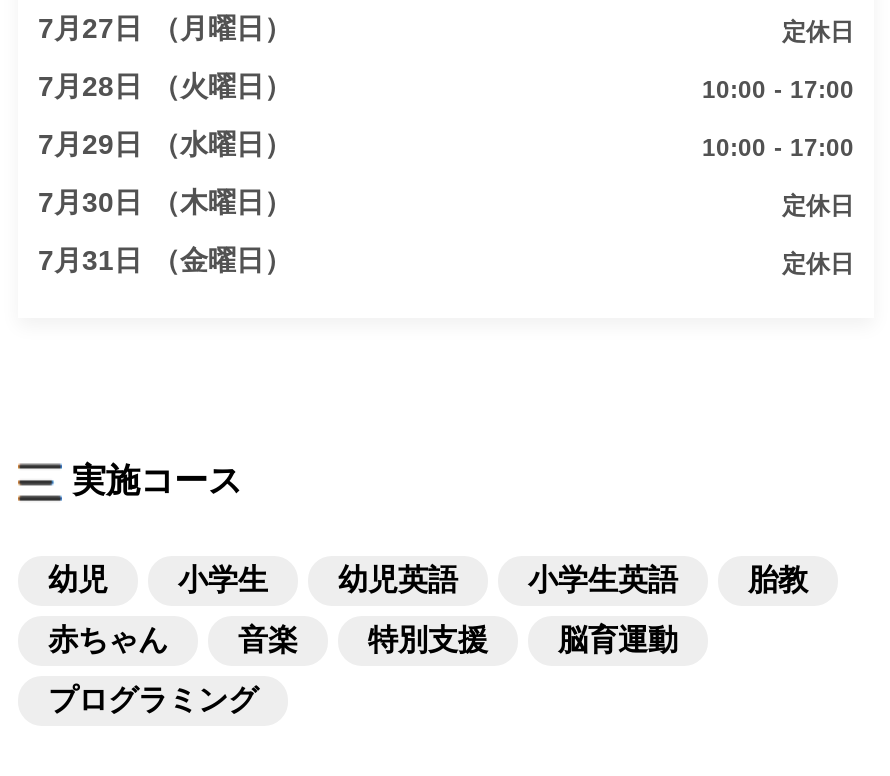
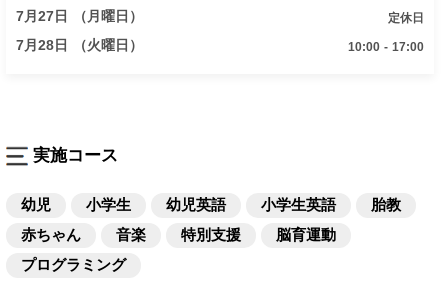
- 7月29日 （水曜日）
- 10:00 - 17:00
- 7月30日 （木曜日）
- 定休日
- 7月31日 （金曜日）
- 定休日
